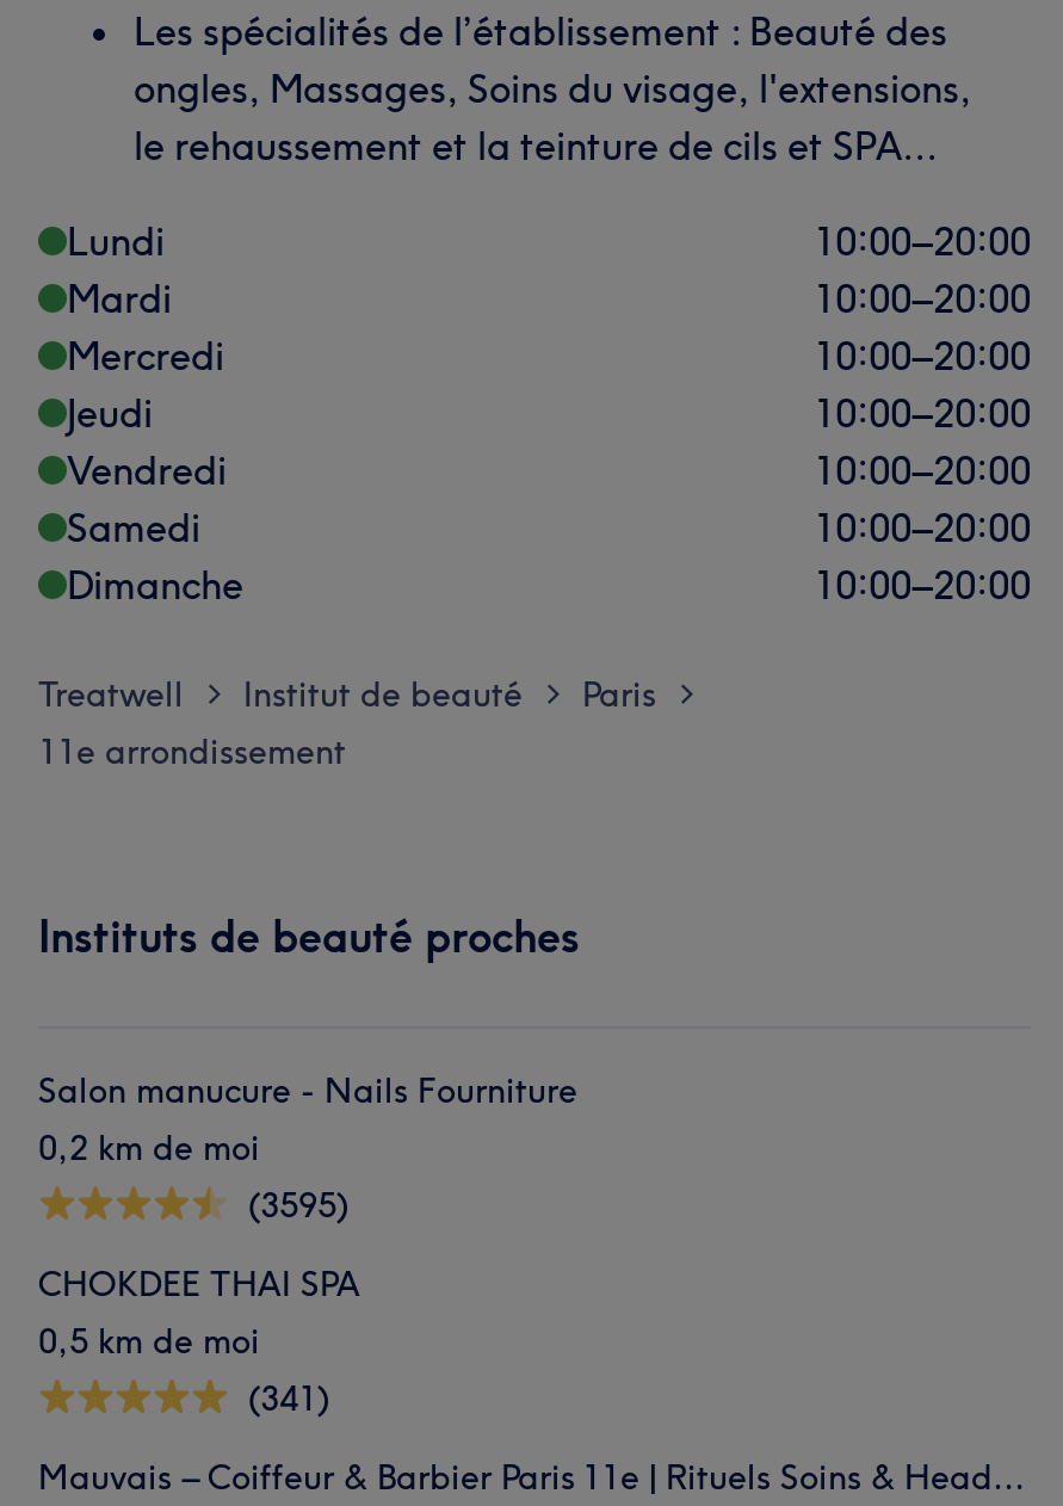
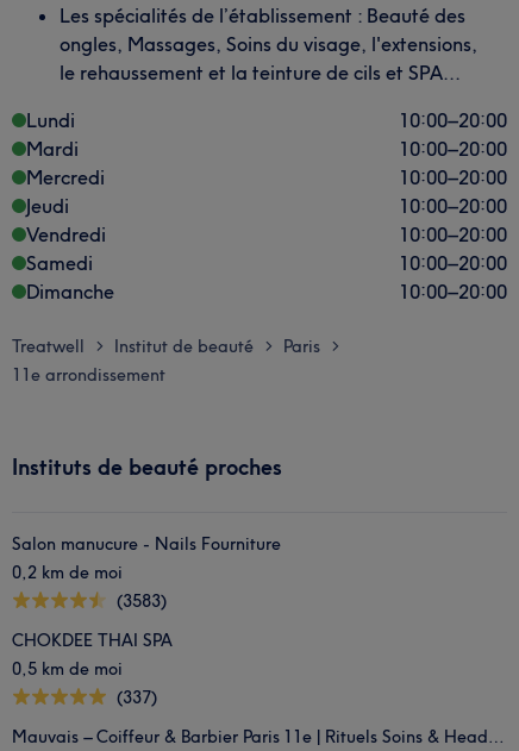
- (3595)
+ (3583)

- (341)
+ (337)
